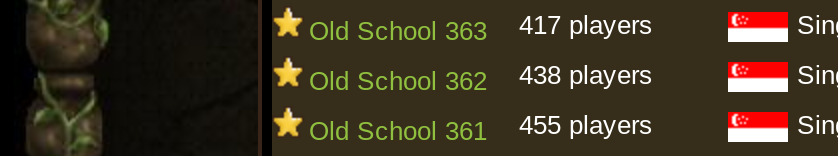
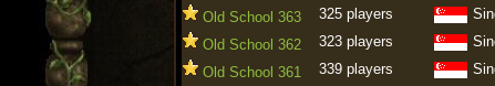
- Old School 363 417 players
+ Old School 363 325 players

- Old School 362 438 players
+ Old School 362 323 players

- Old School 361 455 players
+ Old School 361 339 players
